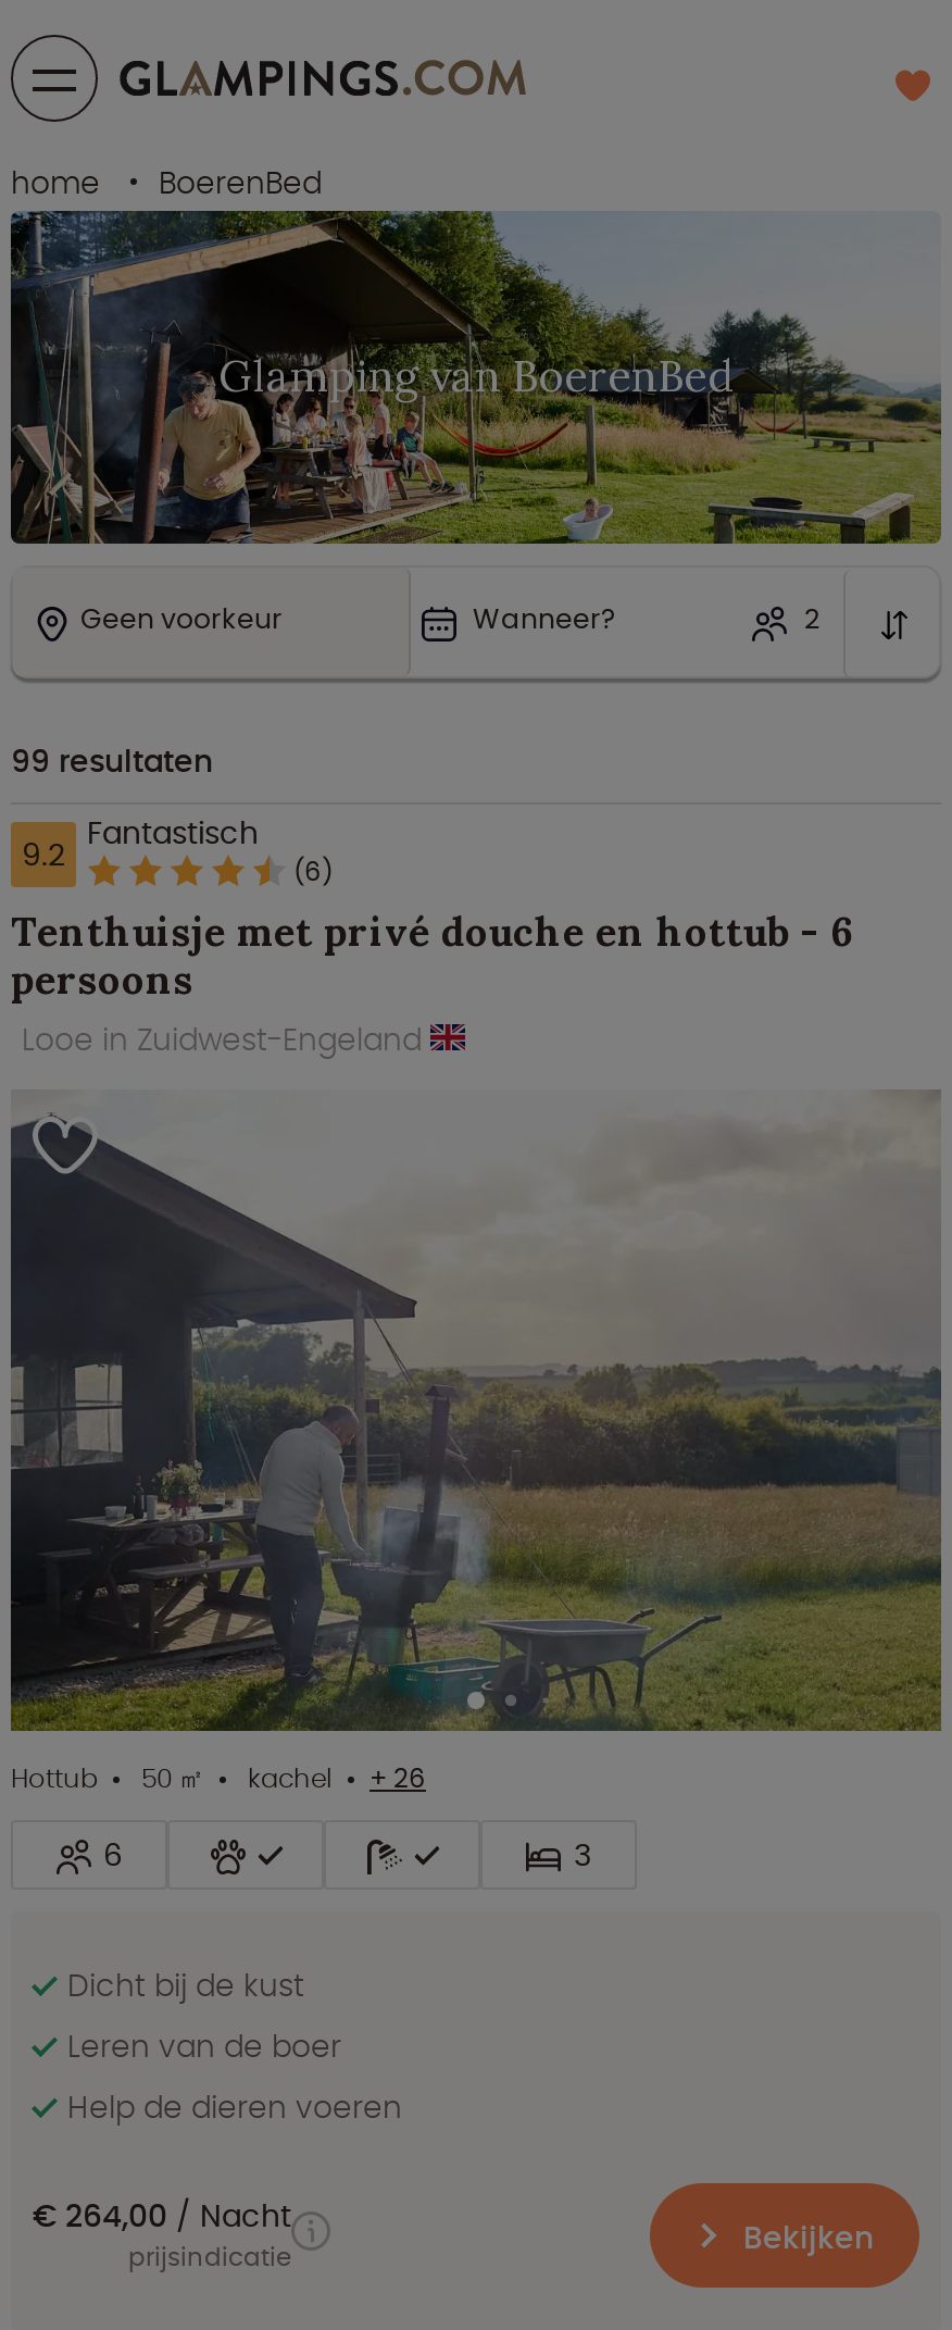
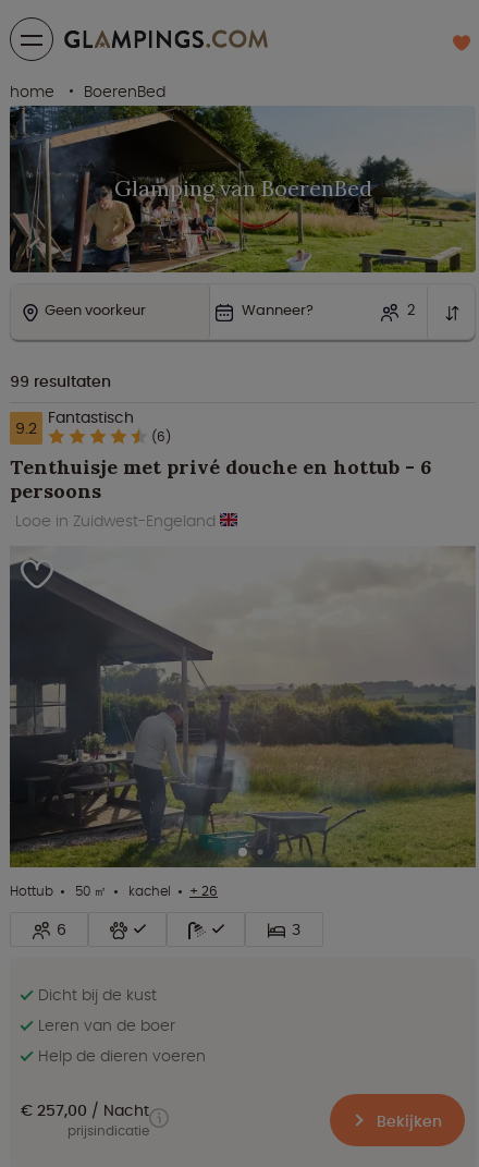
- € 264,00 Nacht
+ € 257,00 Nacht
